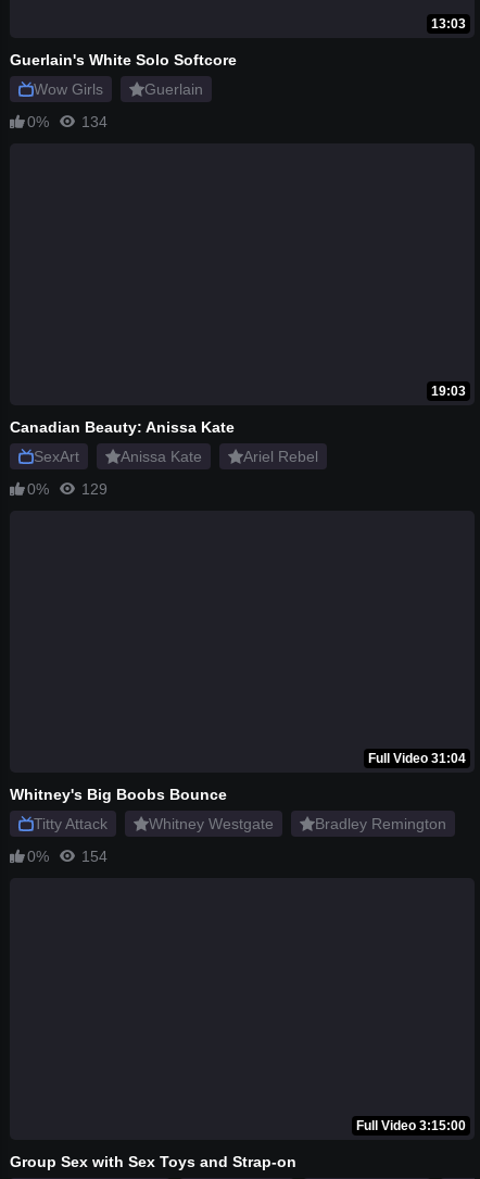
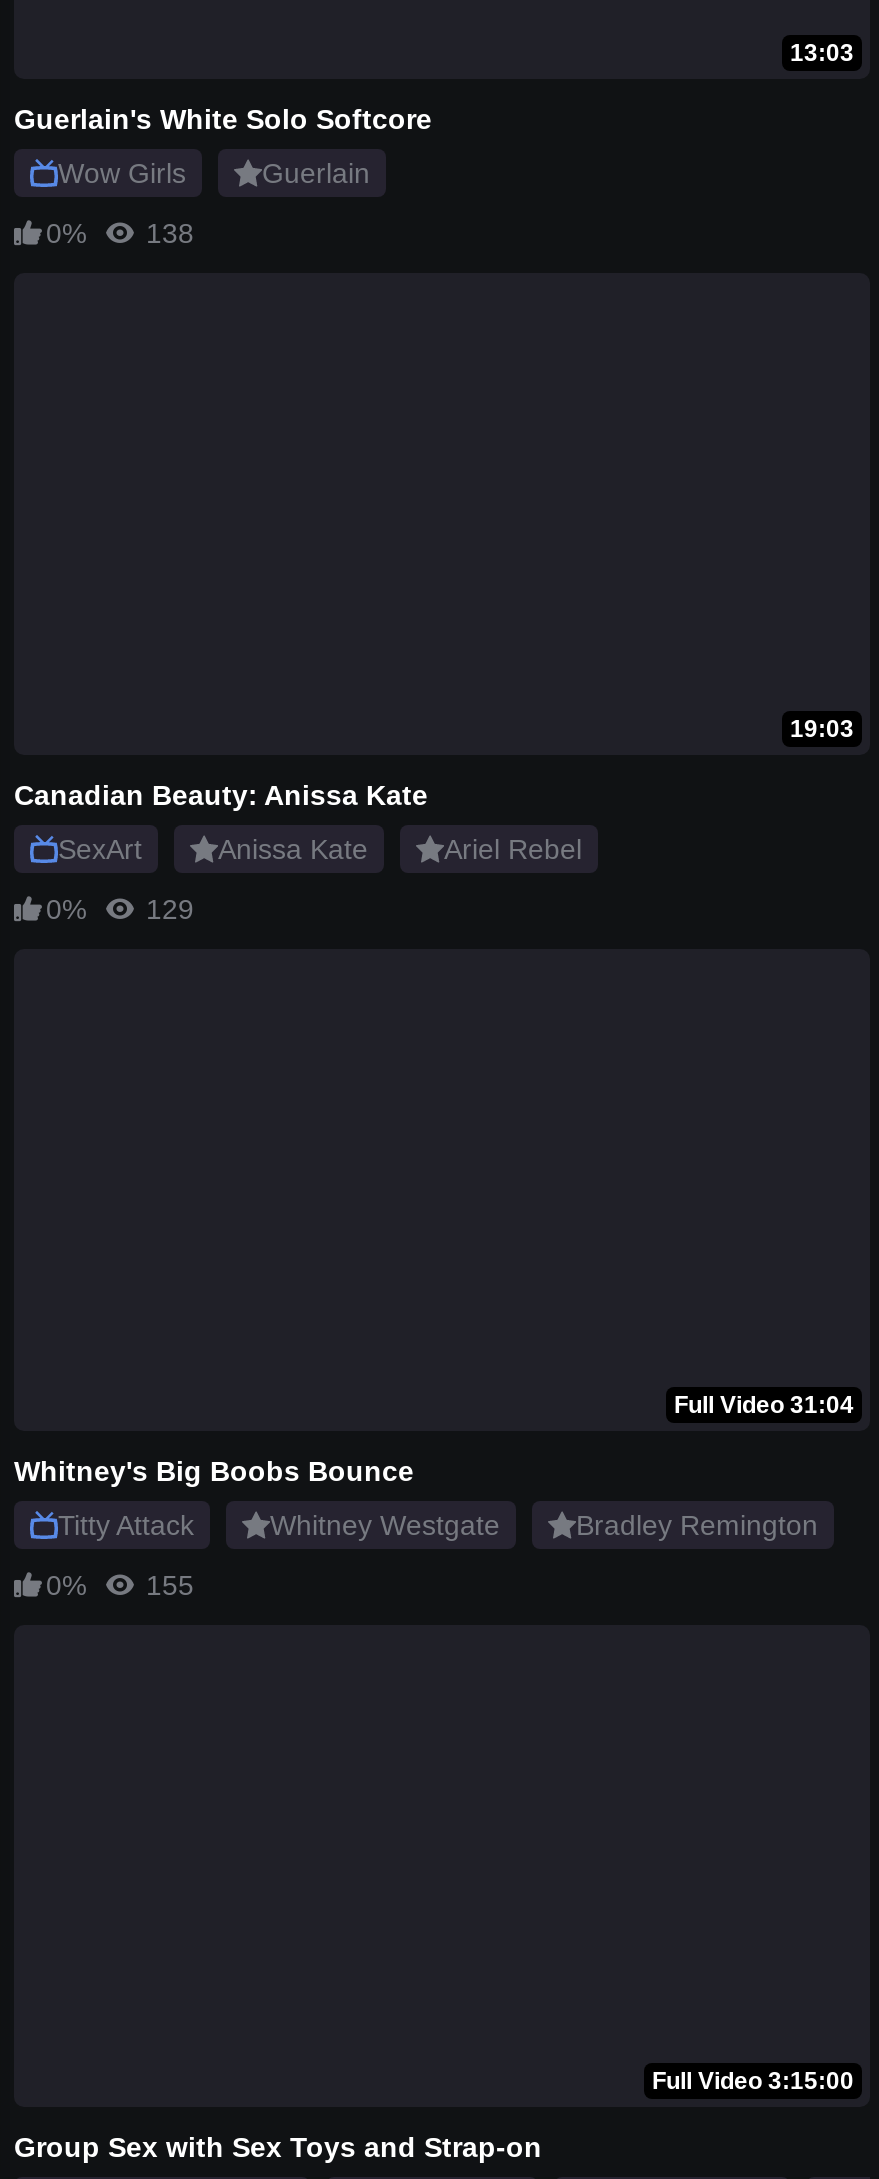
- 0% 134
+ 0% 138

- 0% 154
+ 0% 155
